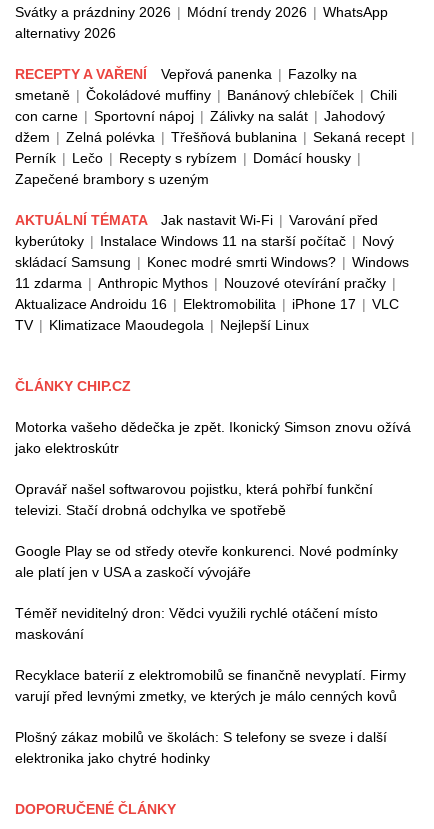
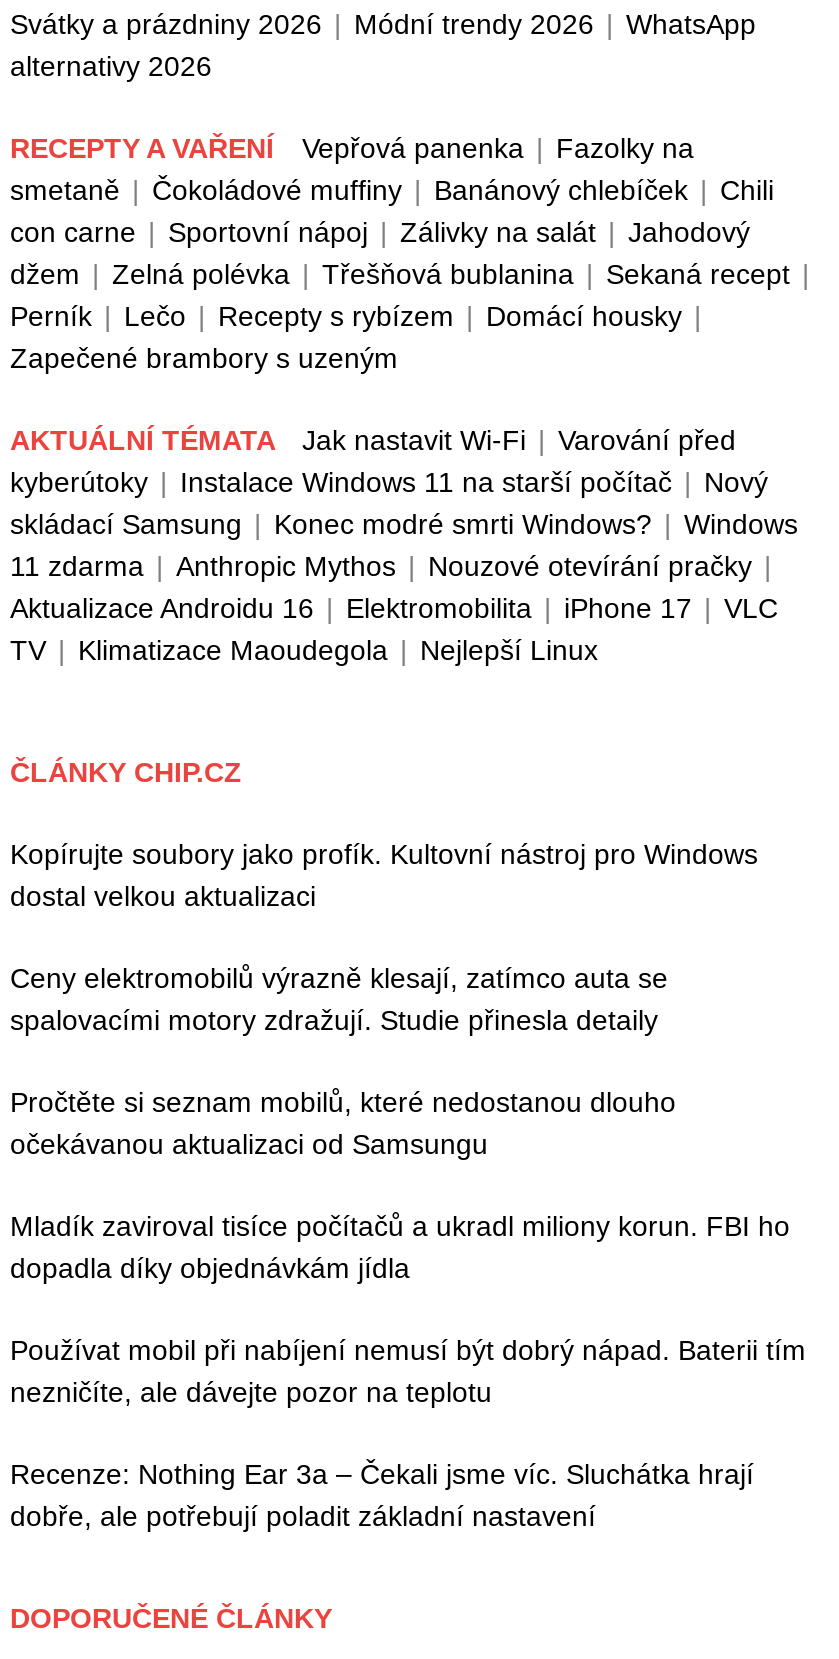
- Motorka vašeho dědečka je zpět. Ikonický Simson znovu ožívá
- jako elektroskútr
+ Kopírujte soubory jako profík. Kultovní nástroj pro Windows
+ dostal velkou aktualizaci

- Opravář našel softwarovou pojistku, která pohřbí funkční
- televizi. Stačí drobná odchylka ve spotřebě
+ Ceny elektromobilů výrazně klesají, zatímco auta se
+ spalovacími motory zdražují. Studie přinesla detaily

- Google Play se od středy otevře konkurenci. Nové podmínky
- ale platí jen v USA a zaskočí vývojáře
+ Pročtěte si seznam mobilů, které nedostanou dlouho
+ očekávanou aktualizaci od Samsungu

- Téměř neviditelný dron: Vědci využili rychlé otáčení místo
- maskování
+ Mladík zaviroval tisíce počítačů a ukradl miliony korun. FBI ho
+ dopadla díky objednávkám jídla

- Recyklace baterií z elektromobilů se finančně nevyplatí. Firmy
- varují před levnými zmetky, ve kterých je málo cenných kovů
+ Používat mobil při nabíjení nemusí být dobrý nápad. Baterii tím
+ nezničíte, ale dávejte pozor na teplotu

- Plošný zákaz mobilů ve školách: S telefony se sveze i další
- elektronika jako chytré hodinky
+ Recenze: Nothing Ear 3a – Čekali jsme víc. Sluchátka hrají
+ dobře, ale potřebují poladit základní nastavení
